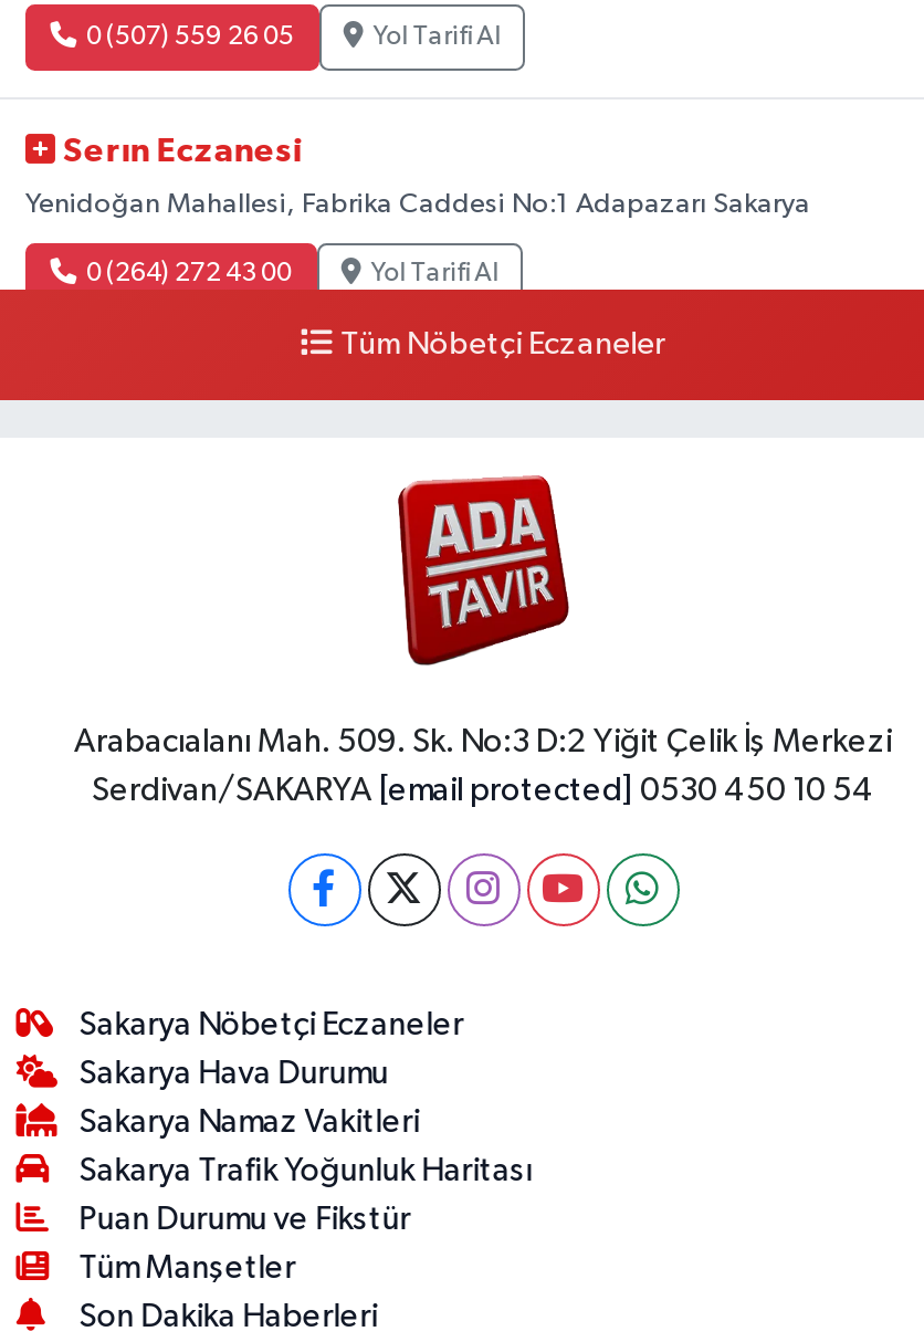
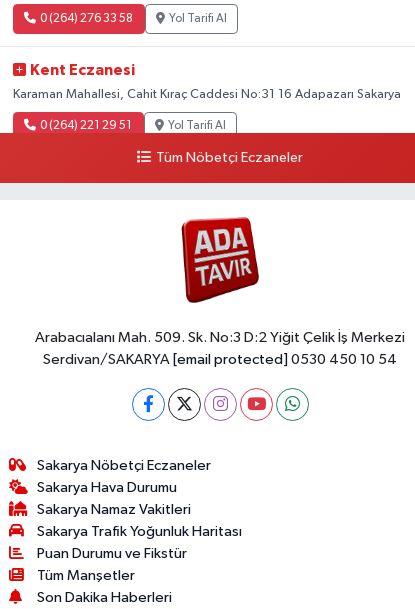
- 0 (507) 559 26 05
+ 0 (264) 276 33 58

- Serın Eczanesi
+ Kent Eczanesi

- Yenidoğan Mahallesi, Fabrika Caddesi No:1 Adapazarı Sakarya
+ Karaman Mahallesi, Cahit Kıraç Caddesi No:31 16 Adapazarı Sakarya

- 0 (264) 272 43 00
+ 0 (264) 221 29 51
